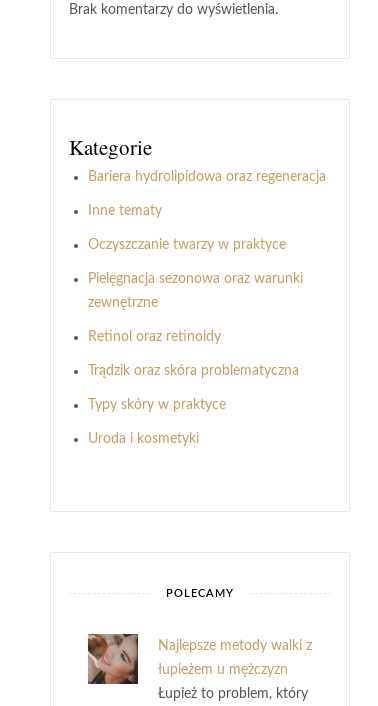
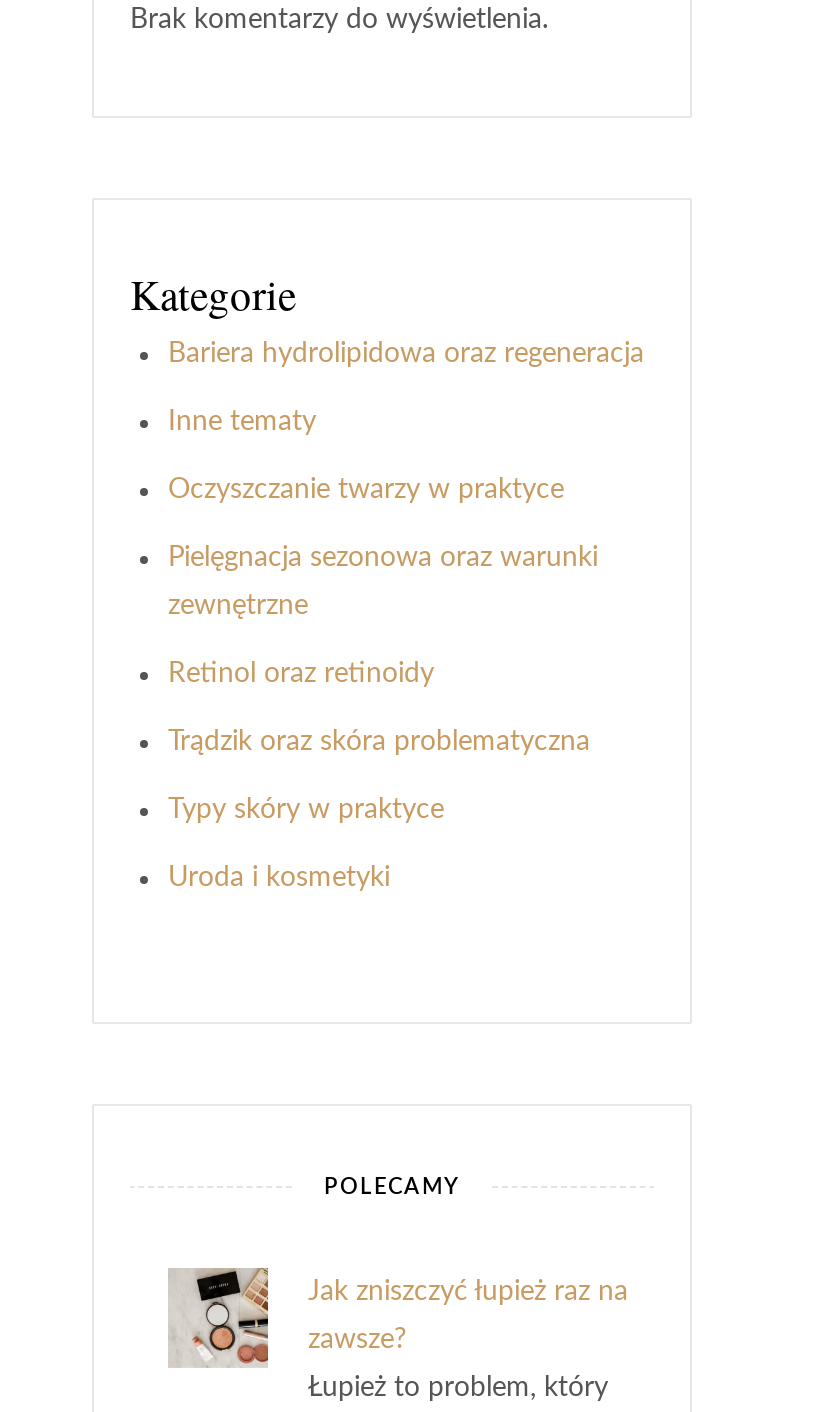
- [image]
- Najlepsze metody walki z
+ [image]
+ Jak zniszczyć łupież raz na

- łupieżem u mężczyzn
+ zawsze?
